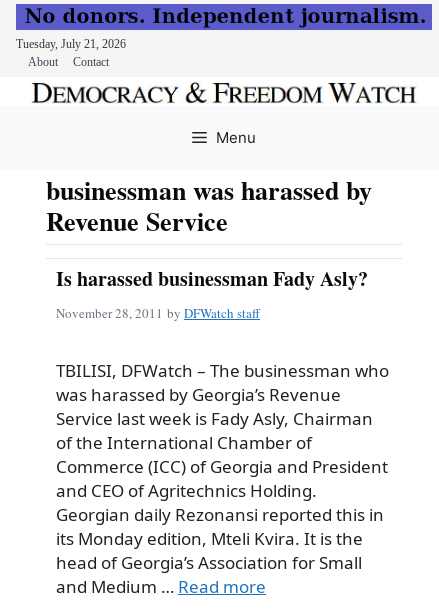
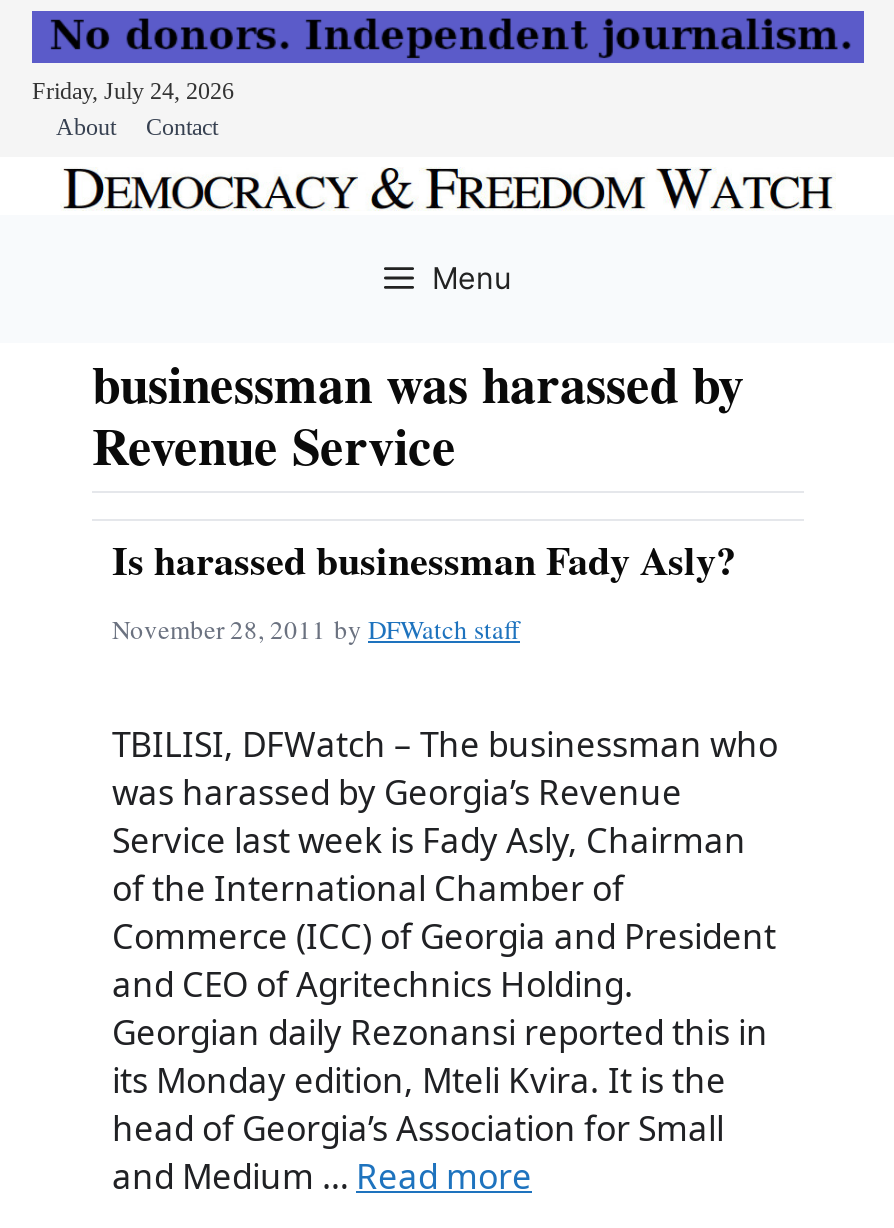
- Tuesday, July 21, 2026
+ Friday, July 24, 2026
